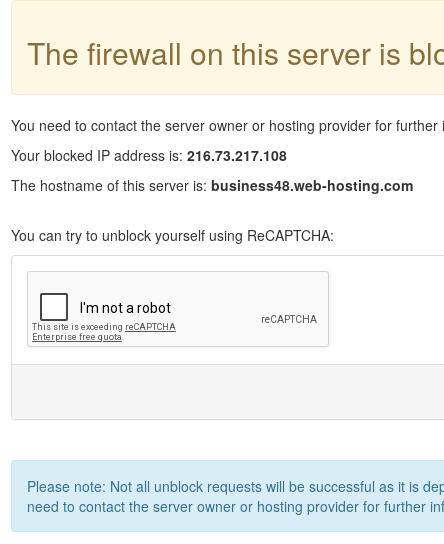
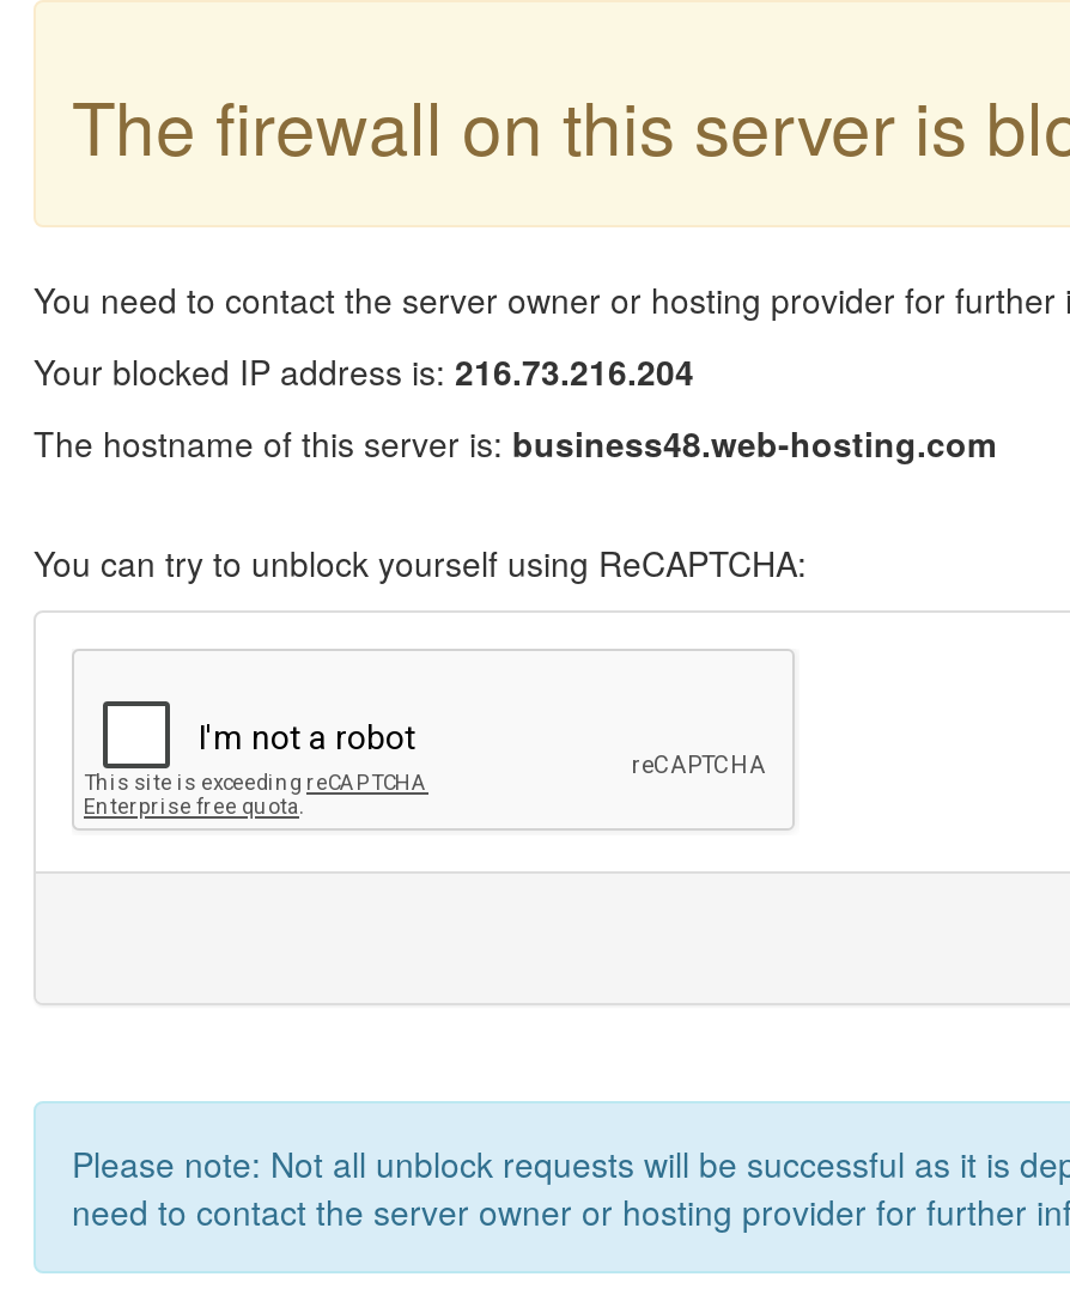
- Your blocked IP address is: 216.73.217.108
+ Your blocked IP address is: 216.73.216.204
